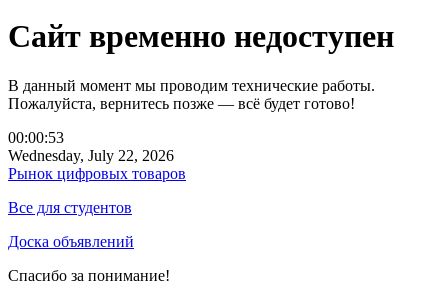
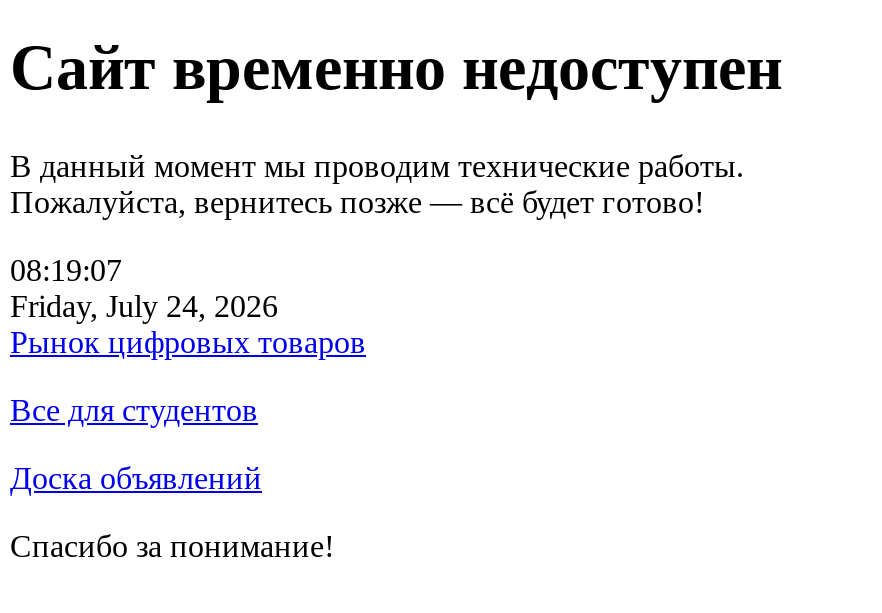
- 00:00:53
+ 08:19:07

- Wednesday, July 22, 2026
+ Friday, July 24, 2026
